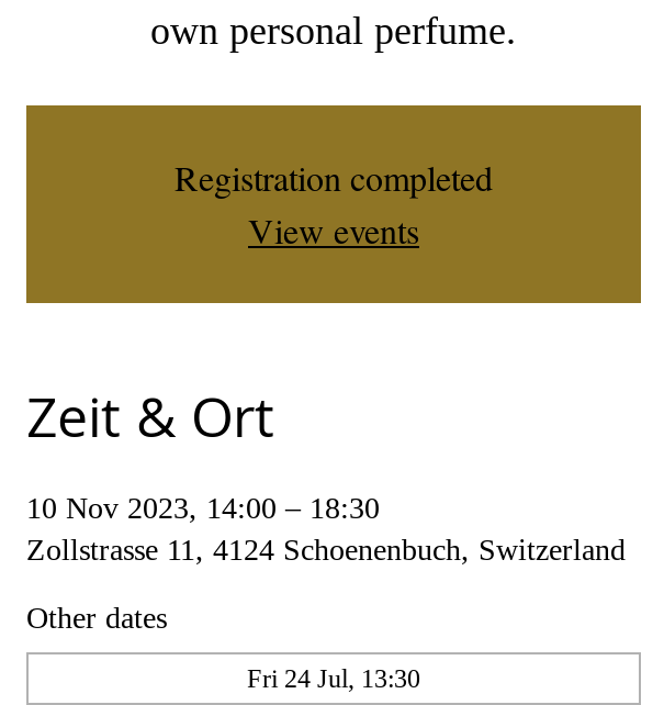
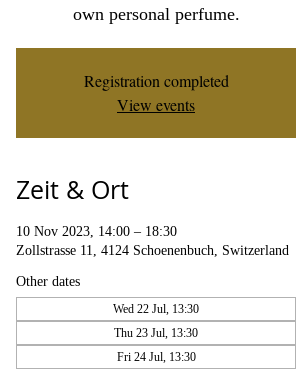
+ Wed 22 Jul, 13:30
+ Thu 23 Jul, 13:30
